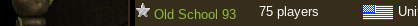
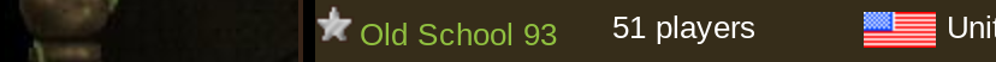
- Old School 93 75 players
+ Old School 93 51 players
